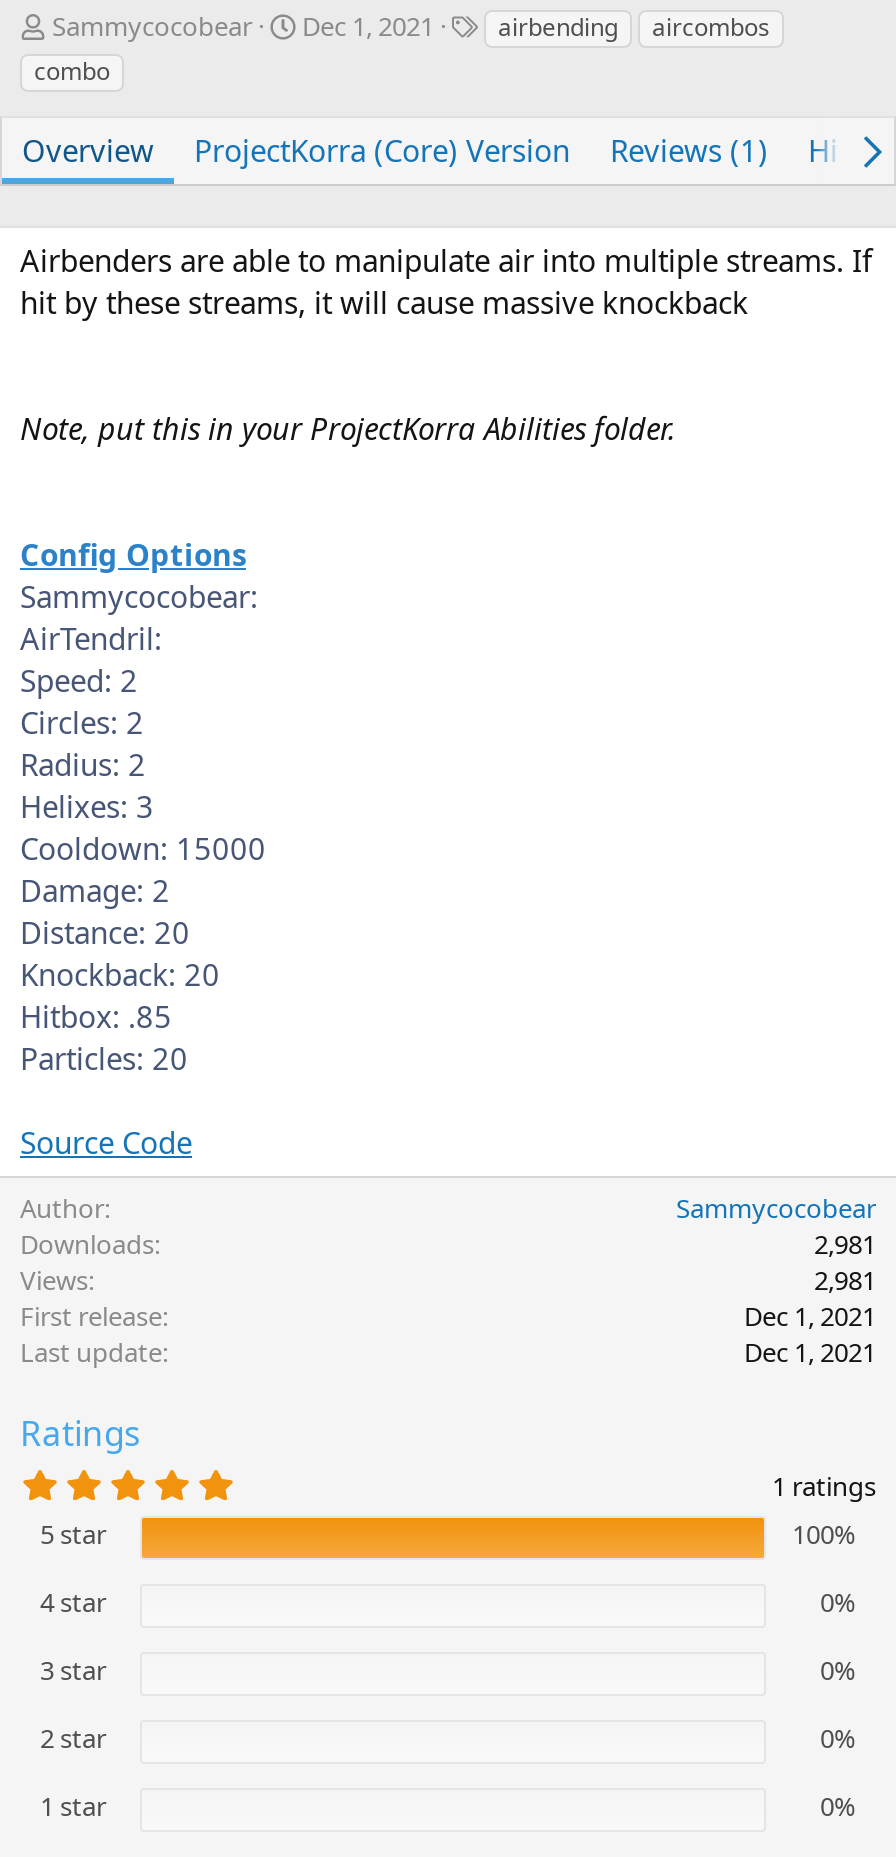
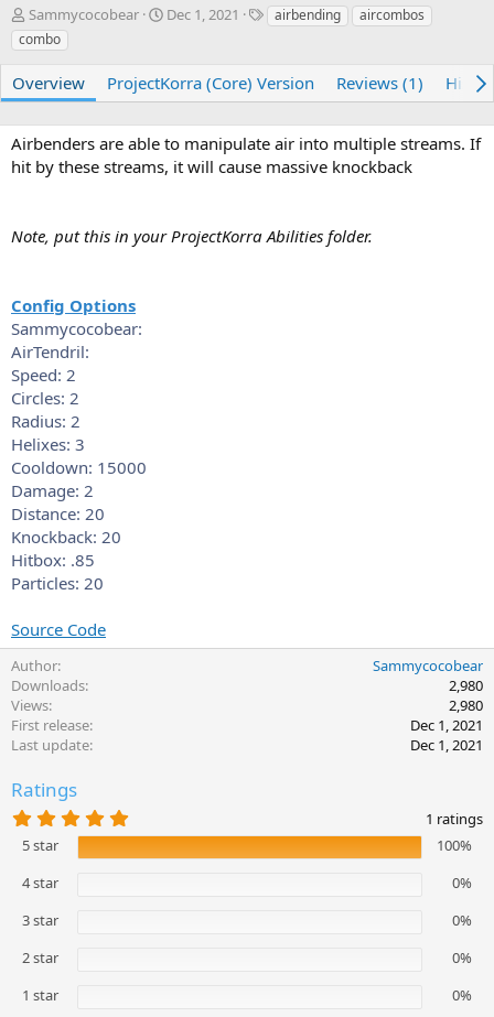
- 2,981
+ 2,980

- 2,981
+ 2,980
